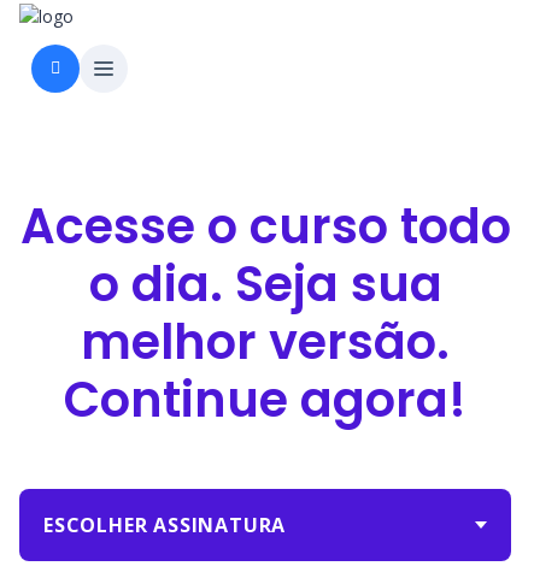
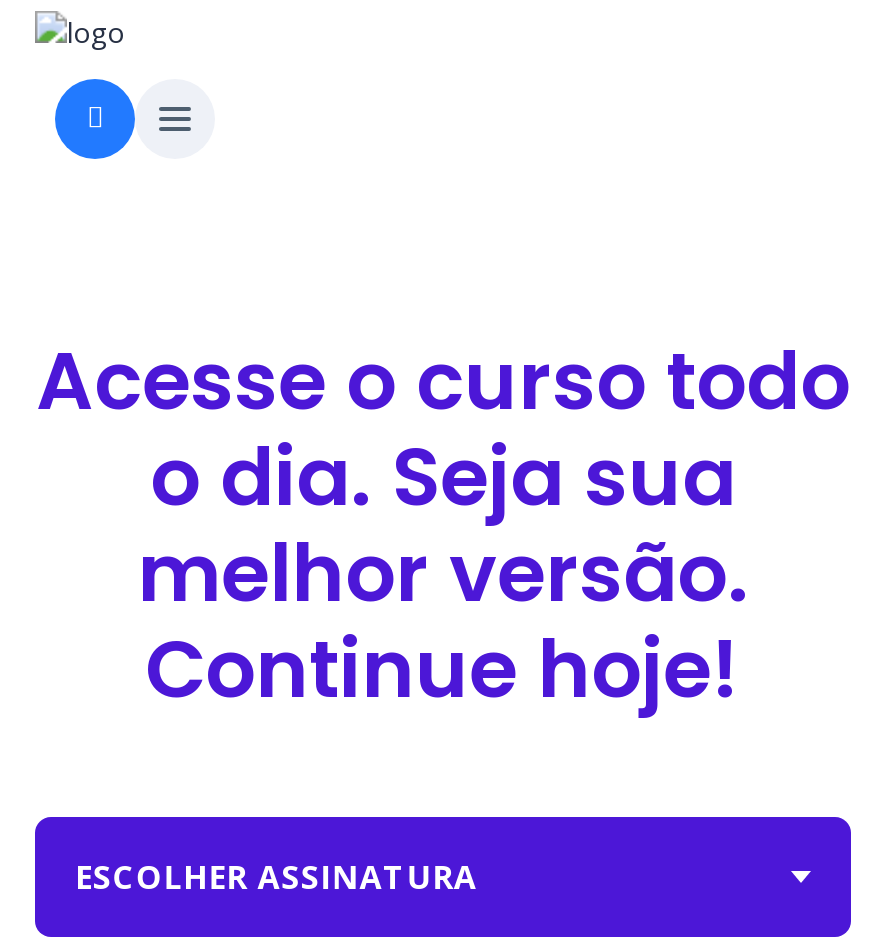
- Continue agora!
+ Continue hoje!
